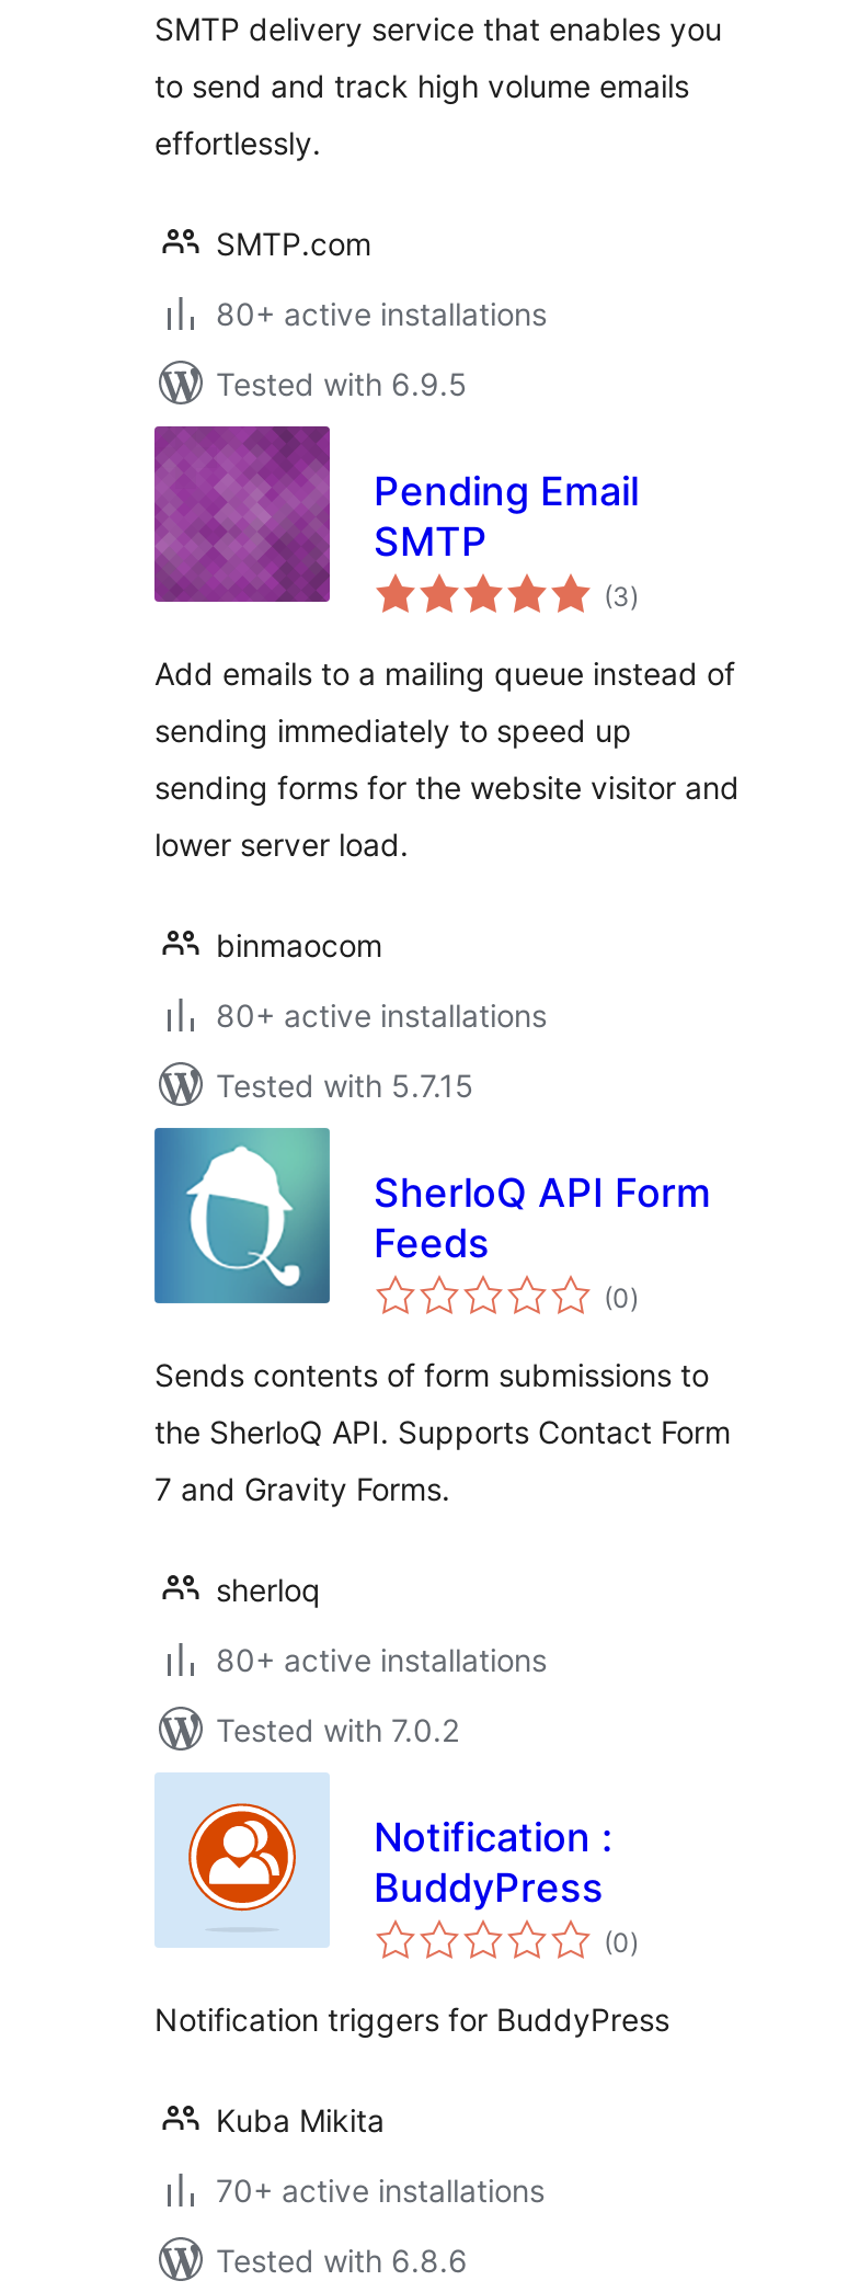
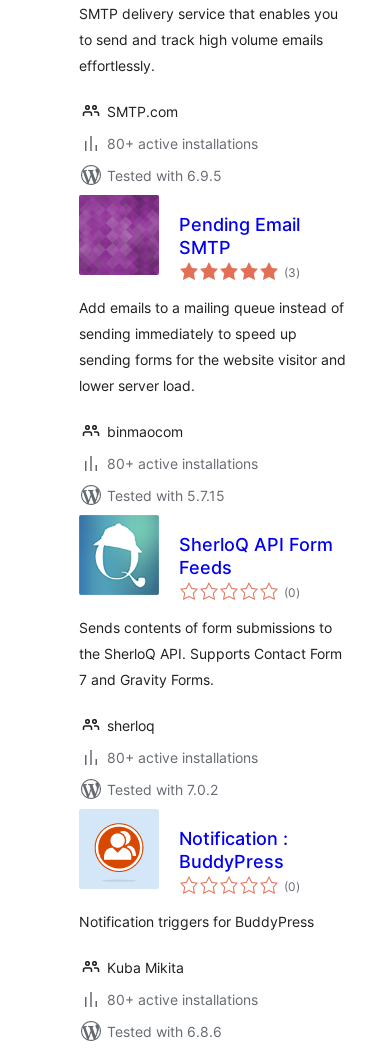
- 70+ active installations
+ 80+ active installations
